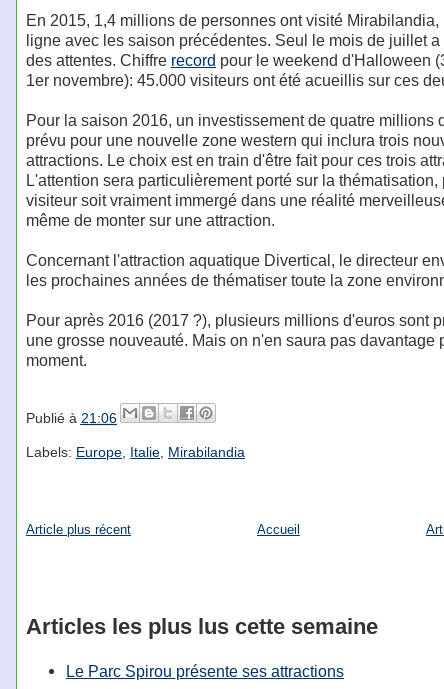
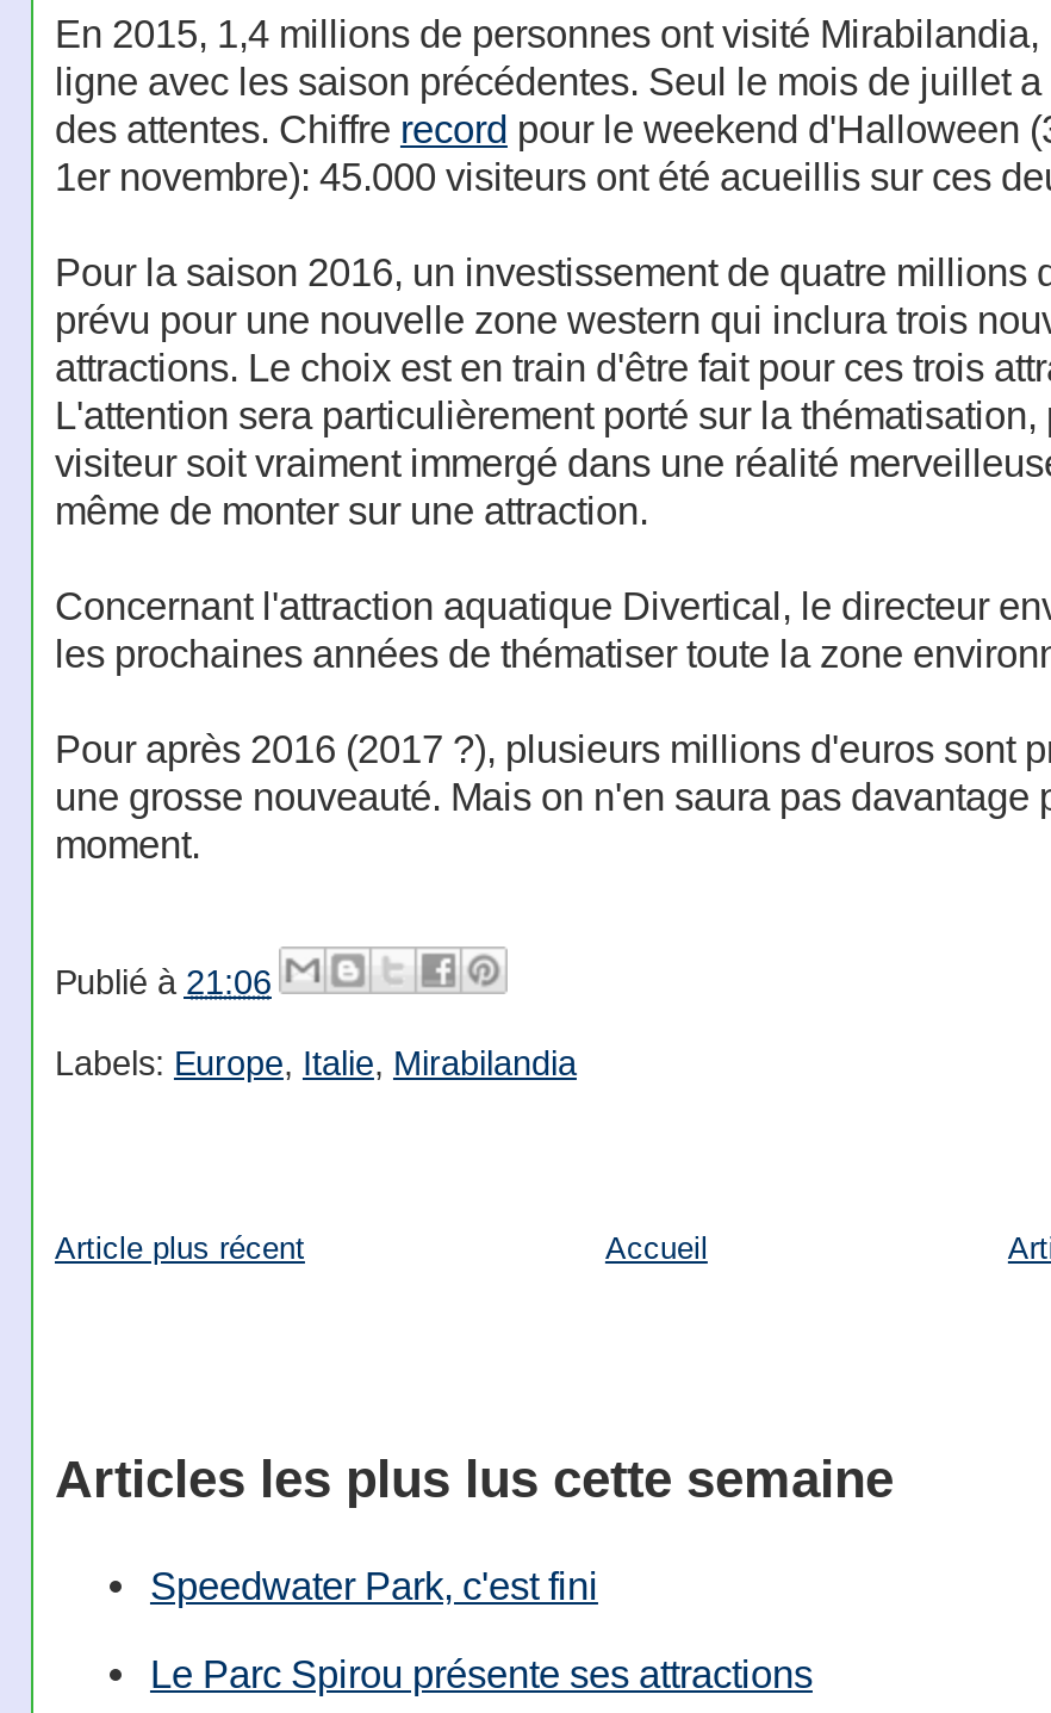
+ Speedwater Park, c'est fini
